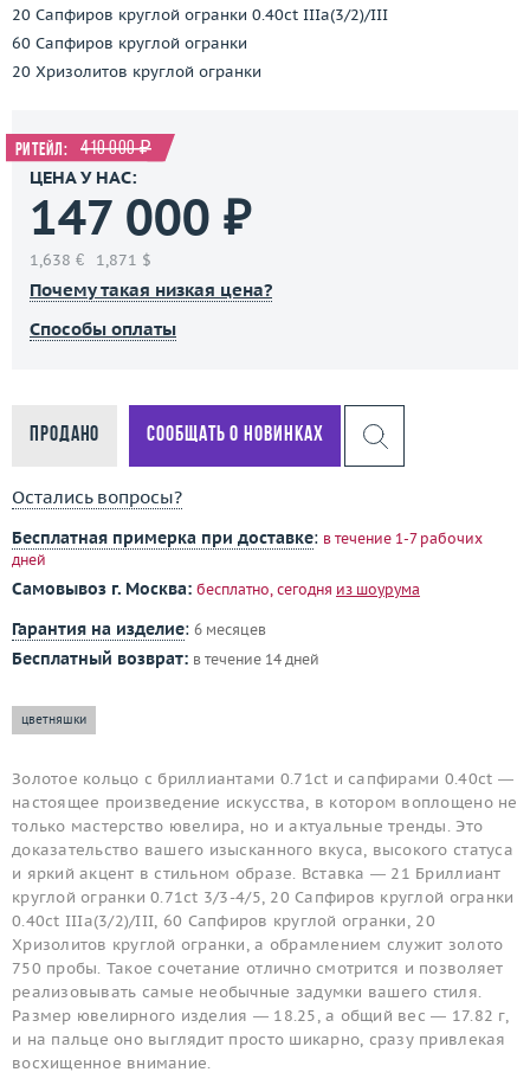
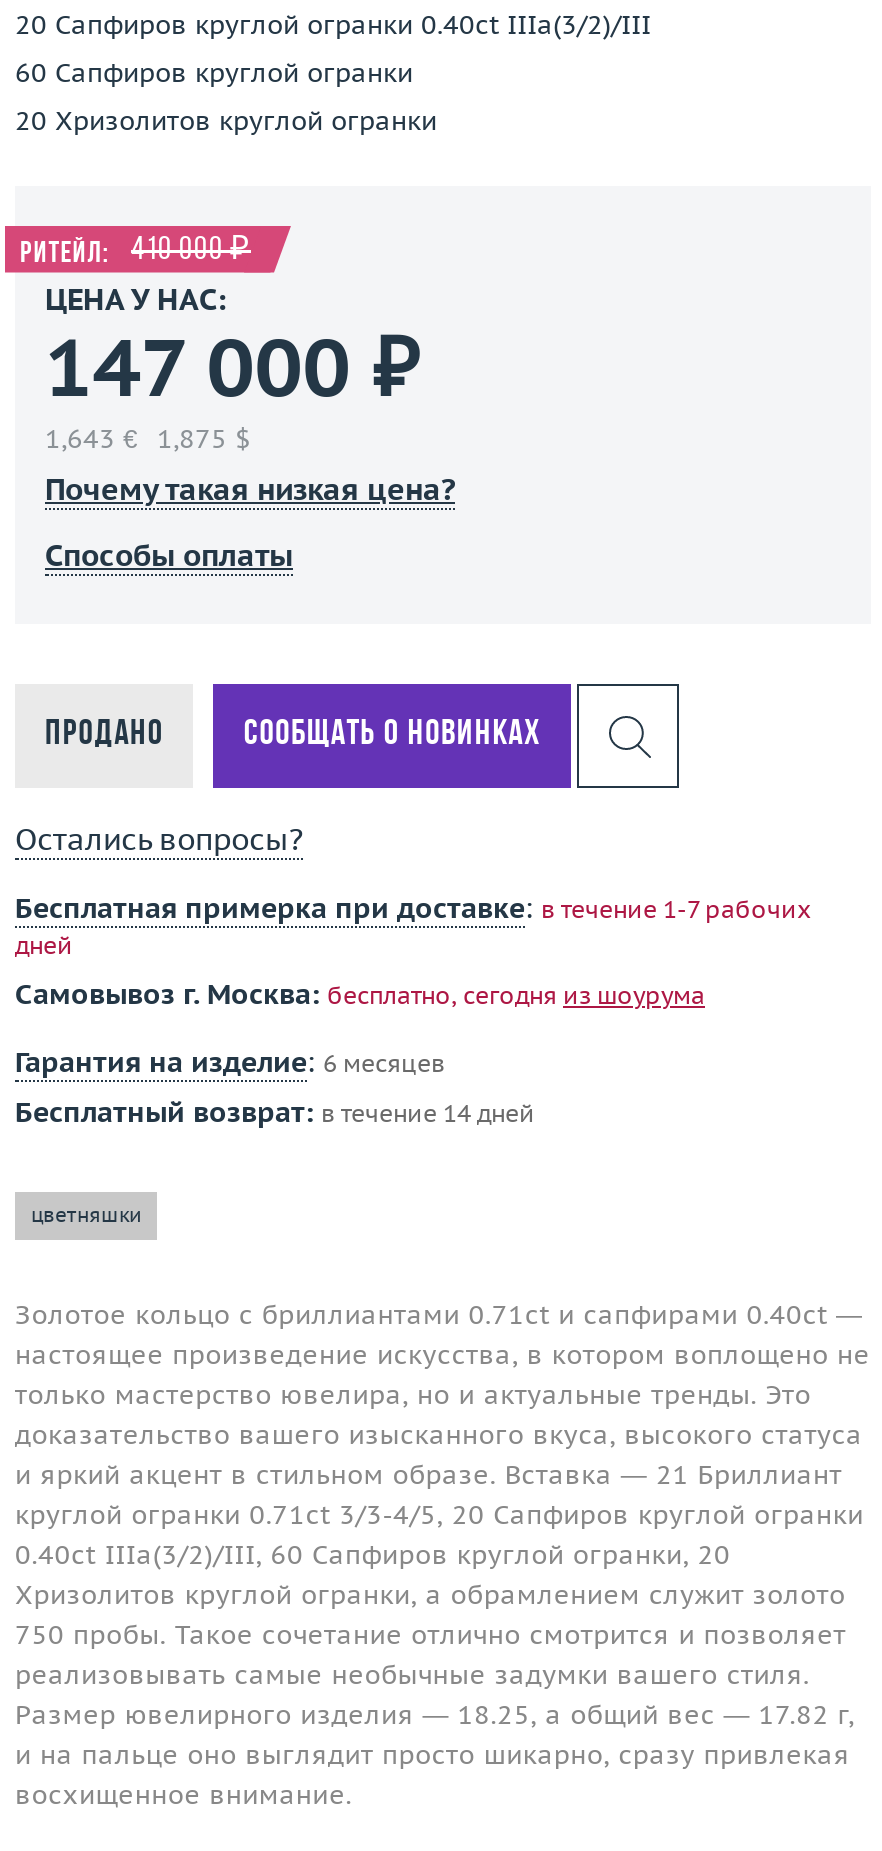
- 1,638 € 1,871 $
+ 1,643 € 1,875 $
